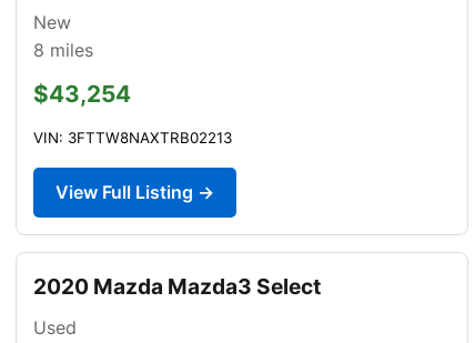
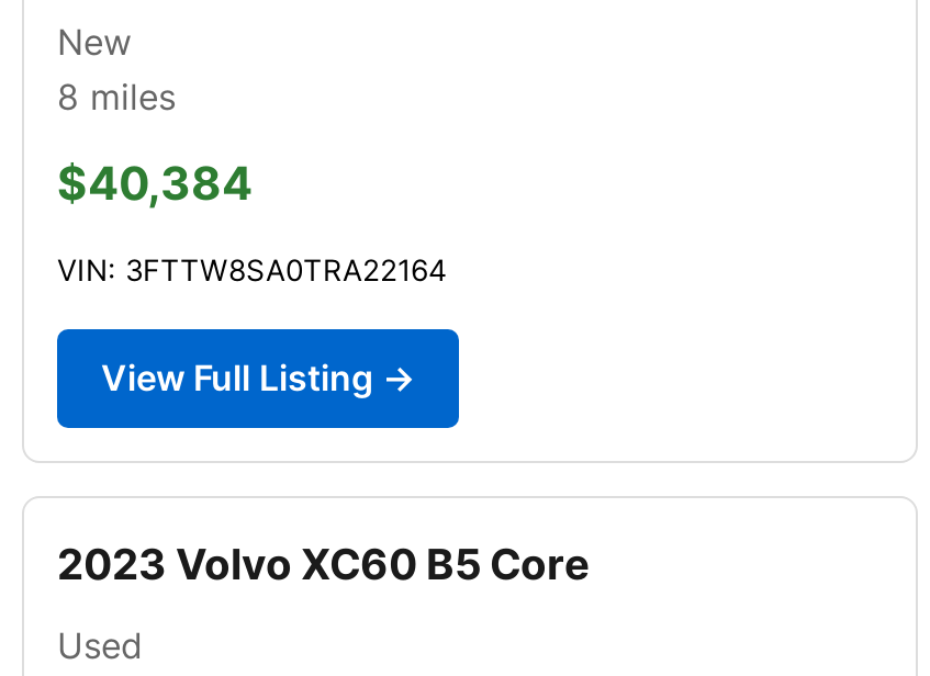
- $43,254
+ $40,384

- VIN: 3FTTW8NAXTRB02213
+ VIN: 3FTTW8SA0TRA22164

- 2020 Mazda Mazda3 Select
+ 2023 Volvo XC60 B5 Core
